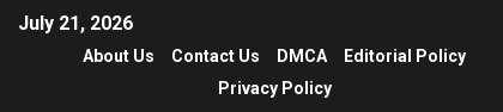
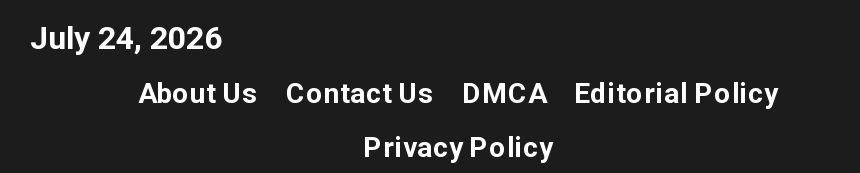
- July 21, 2026
+ July 24, 2026
